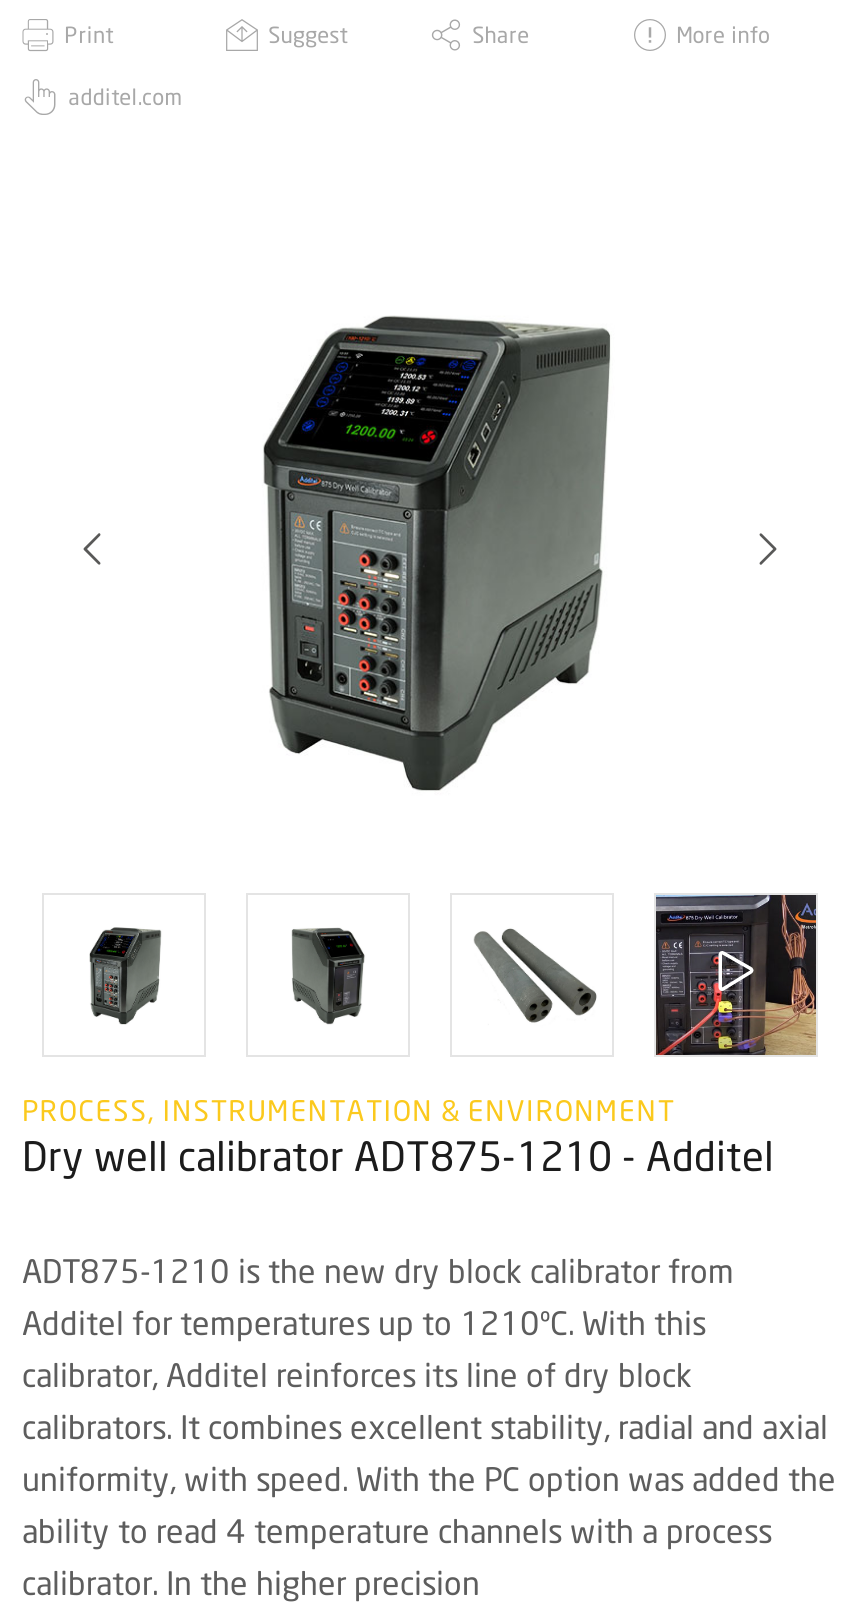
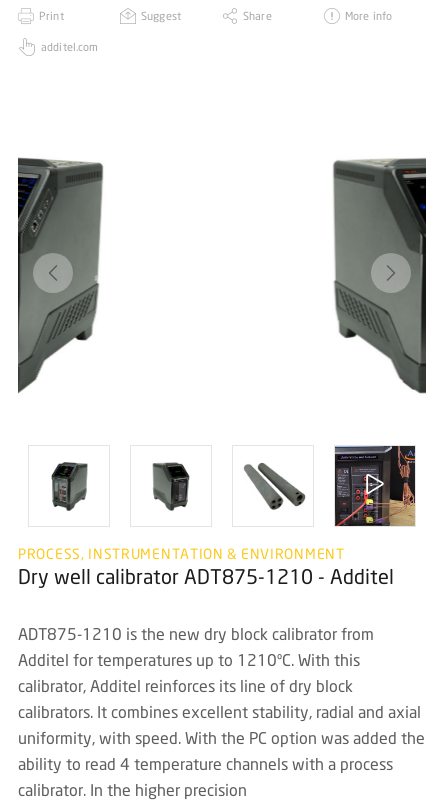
+ [image]

+ [image]

- [image]
